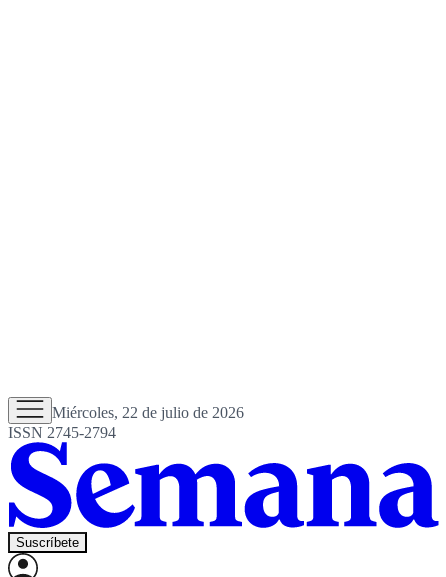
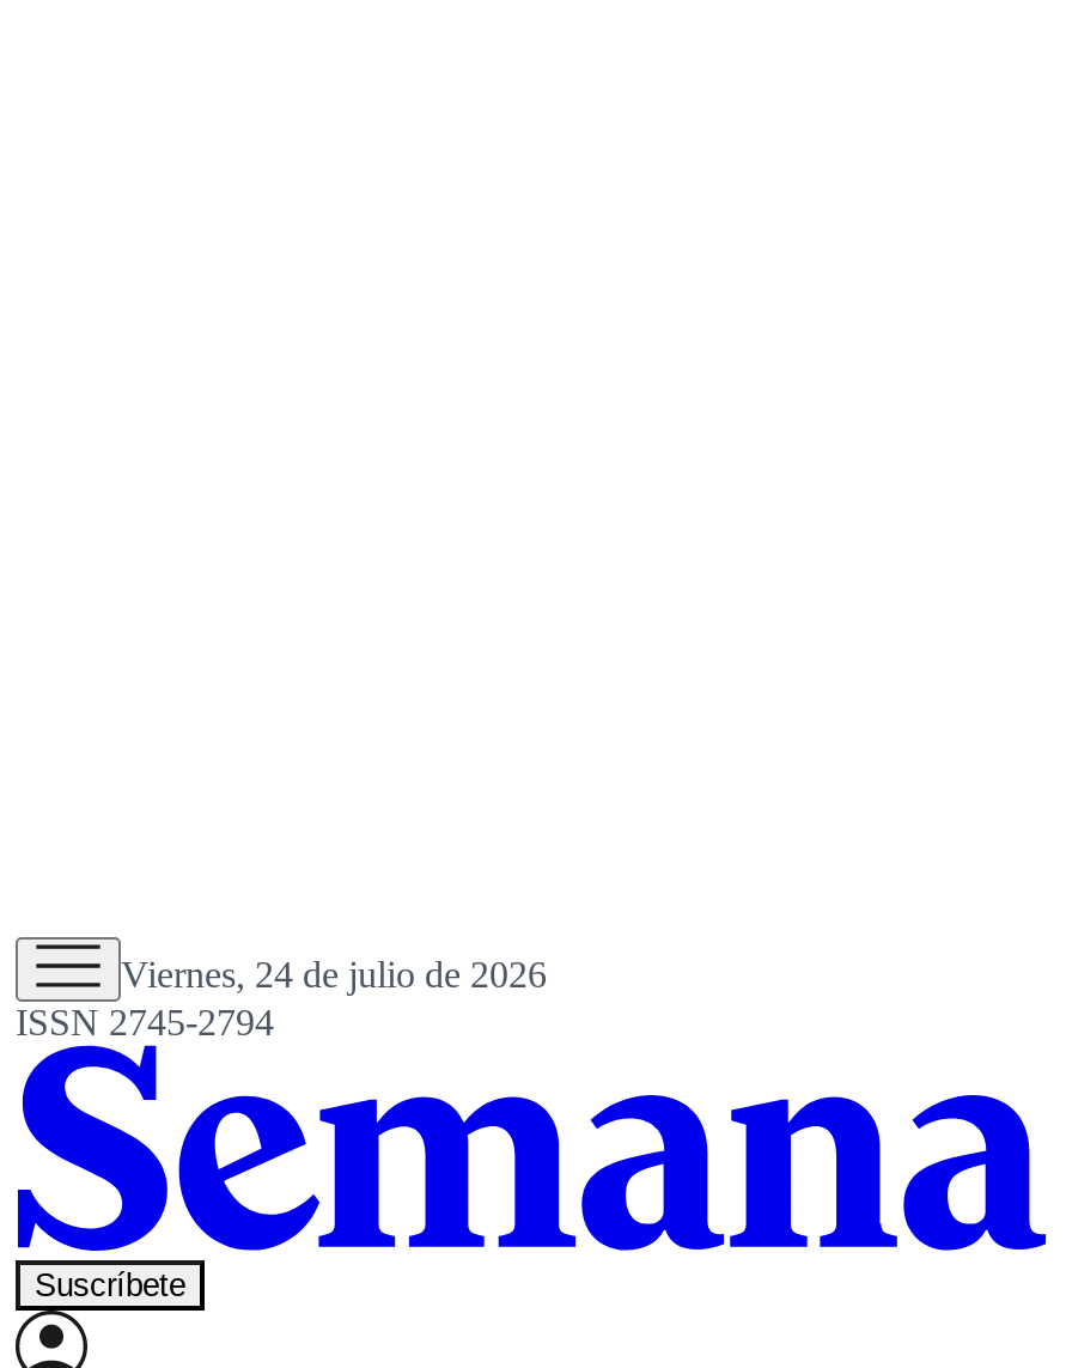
- Miércoles, 22 de julio de 2026
+ Viernes, 24 de julio de 2026
